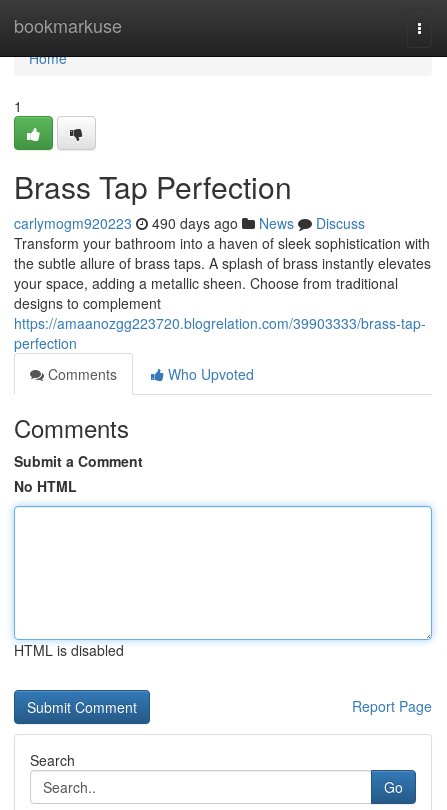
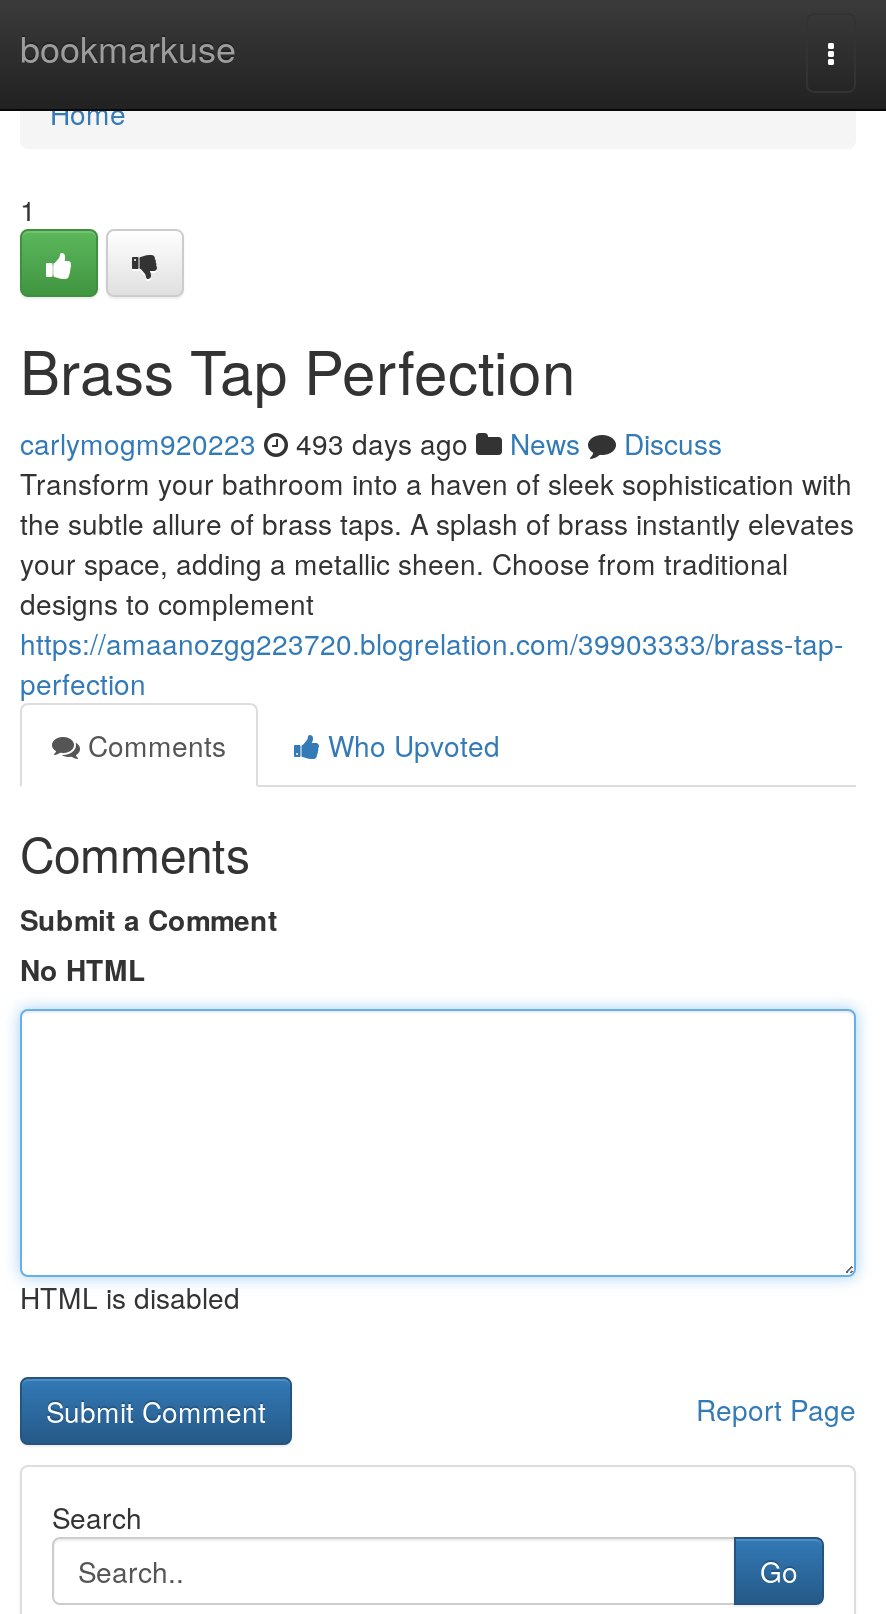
- carlymogm920223 490 days ago News Discuss
+ carlymogm920223 493 days ago News Discuss
